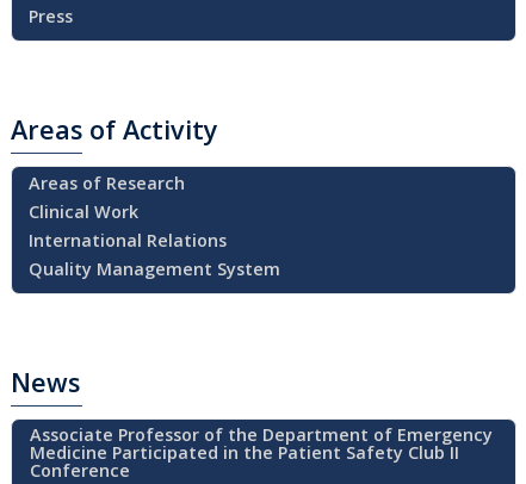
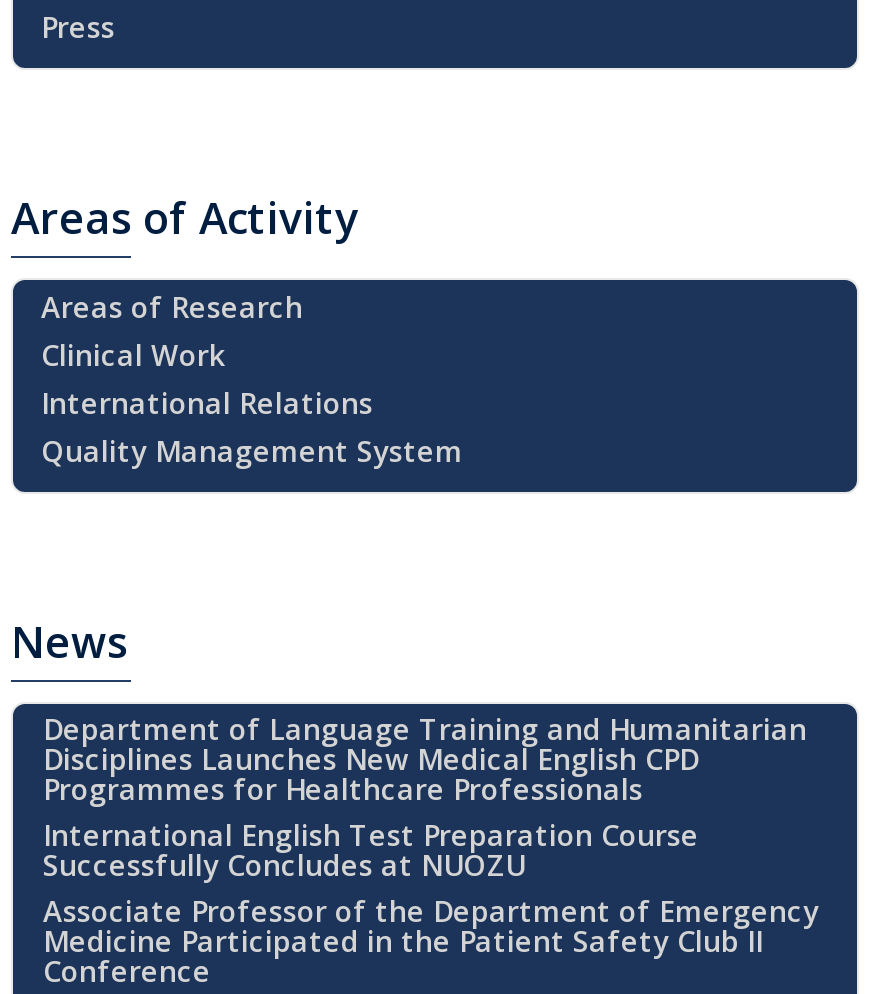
+ Department of Language Training and Humanitarian
+ Disciplines Launches New Medical English CPD
+ Programmes for Healthcare Professionals
+ International English Test Preparation Course
+ Successfully Concludes at NUOZU
